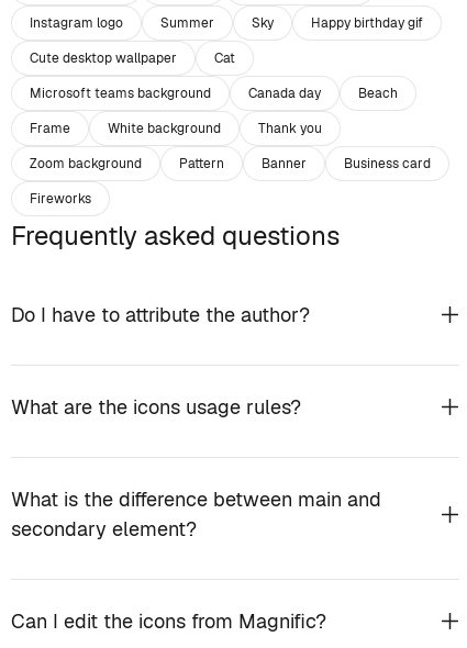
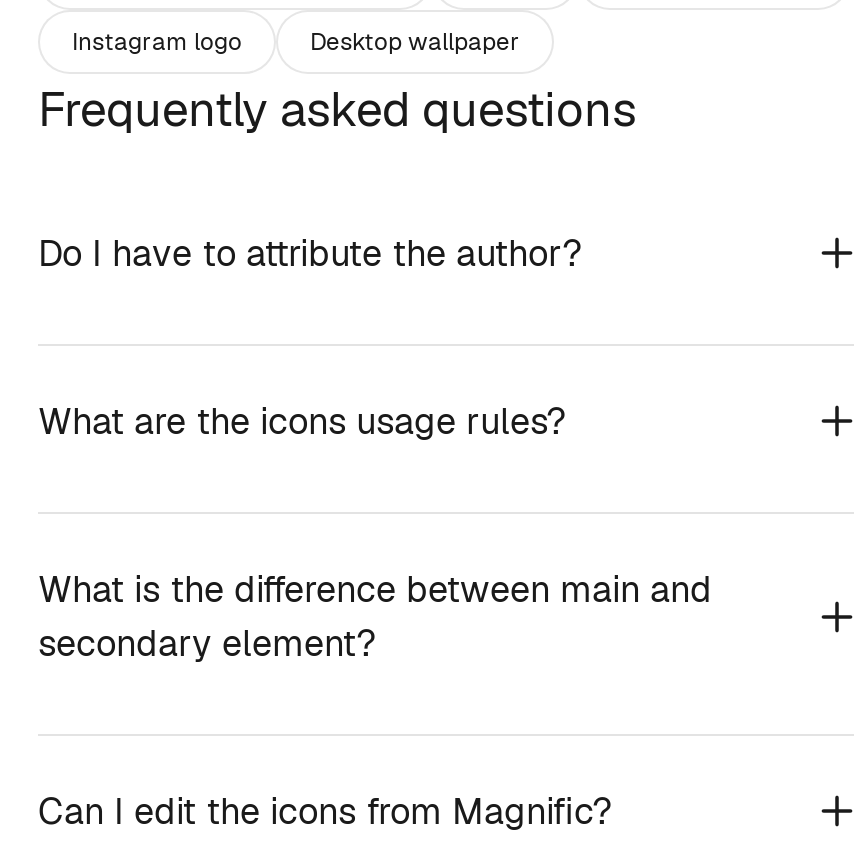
- Summer
- Sky
- Happy birthday gif
- Cute desktop wallpaper
- Cat
- Microsoft teams background
- Canada day
- Beach
- Frame
- White background
- Thank you
- Zoom background
- Pattern
- Banner
- Business card
- Fireworks
+ Desktop wallpaper
